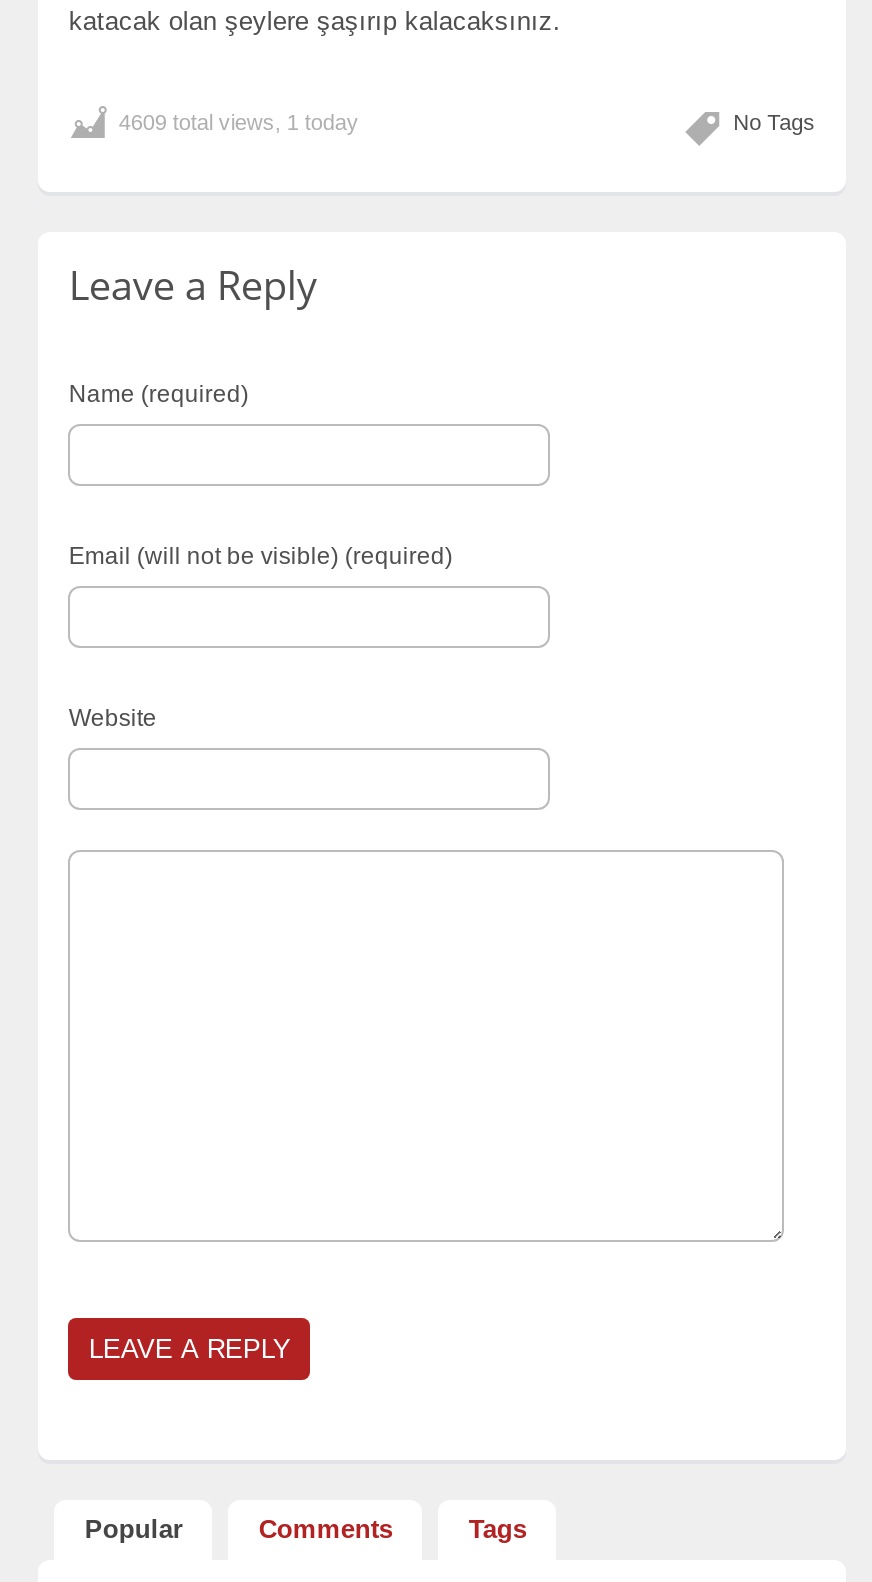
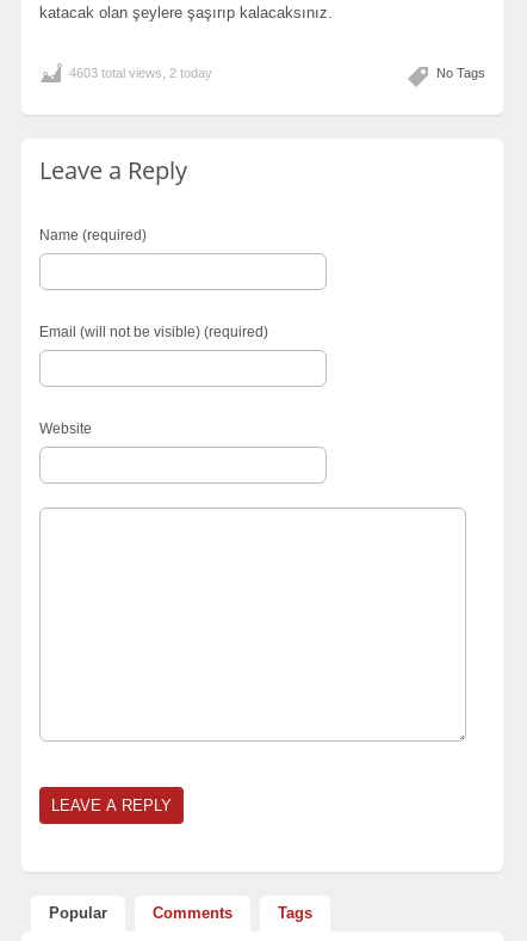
- 4609 total views, 1 today
+ 4603 total views, 2 today
